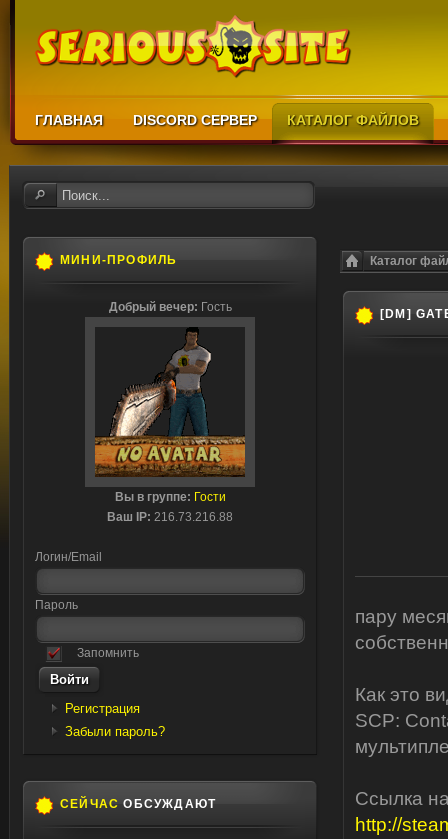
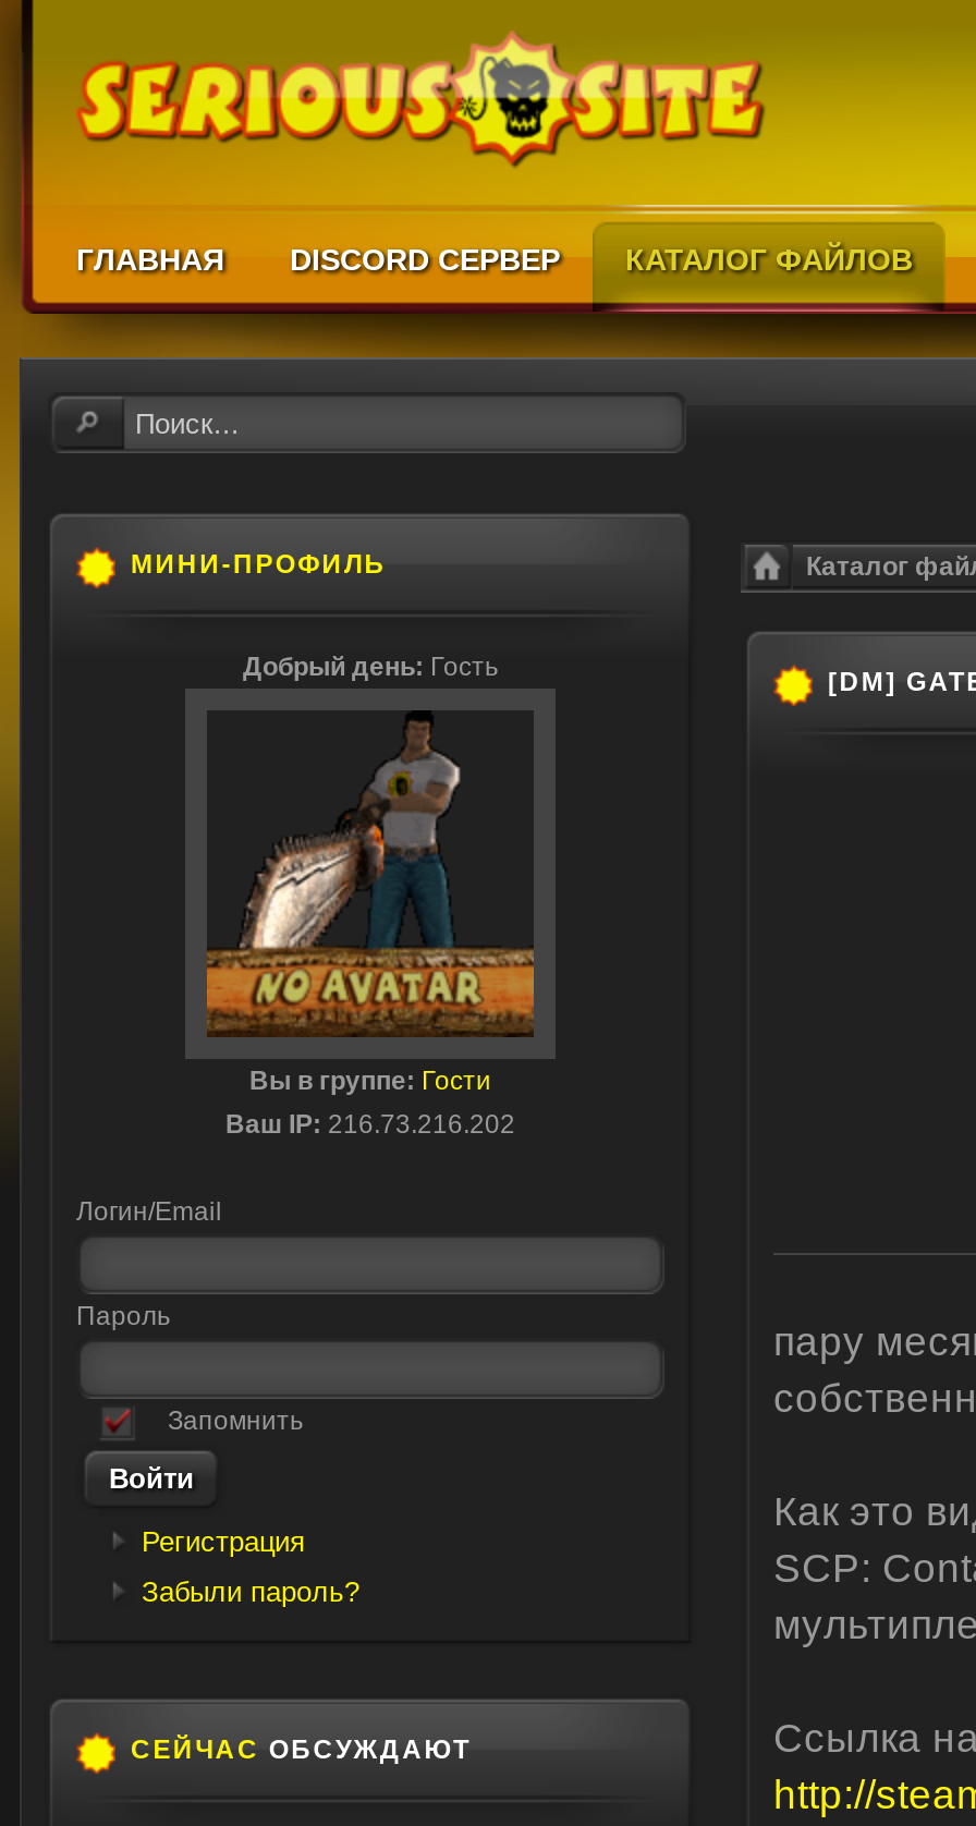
- Добрый вечер: Гость
+ Добрый день: Гость

- Ваш IP: 216.73.216.88
+ Ваш IP: 216.73.216.202
